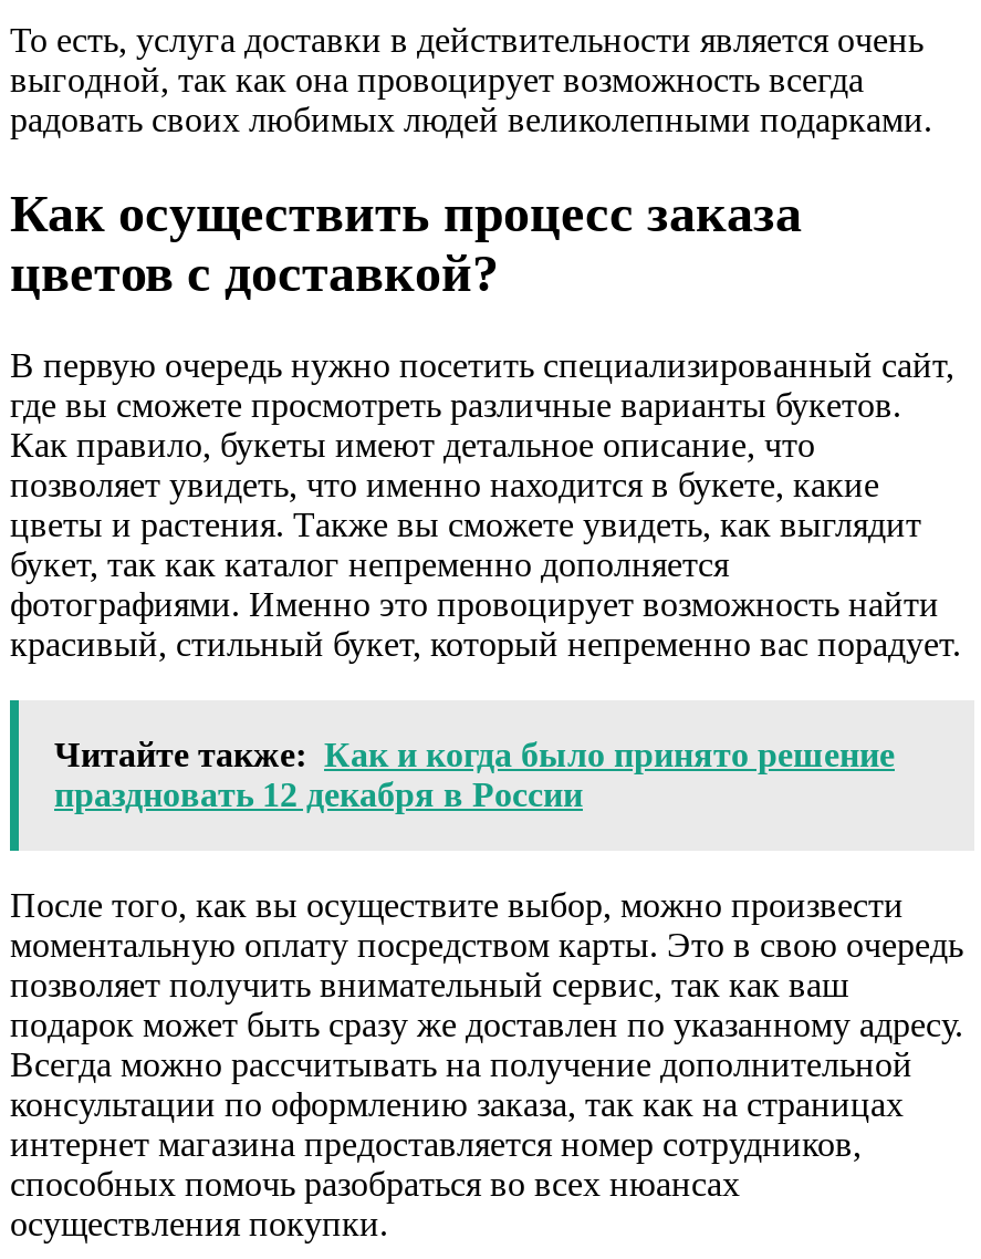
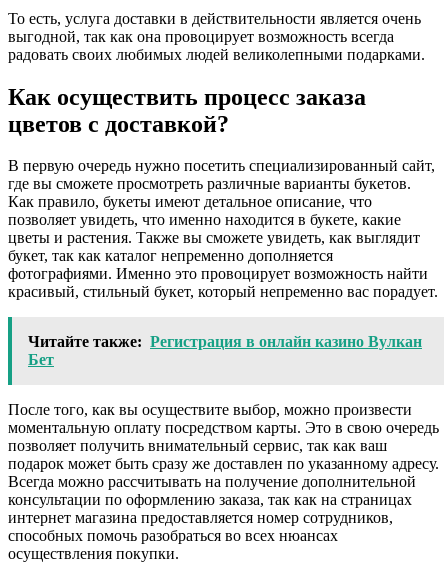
- Читайте также: Как и когда было принято решение
- праздновать 12 декабря в России
+ Читайте также: Регистрация в онлайн казино Вулкан
+ Бет
